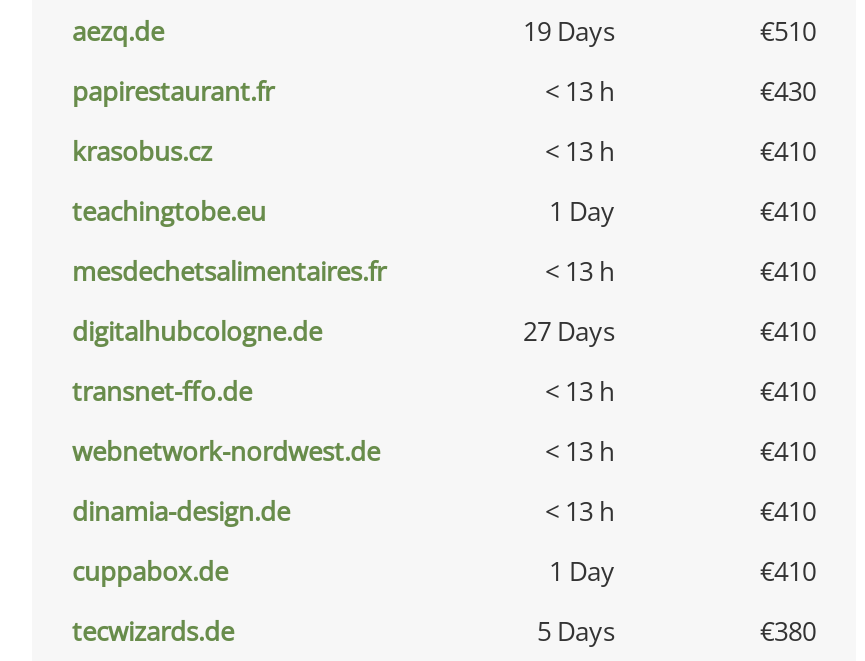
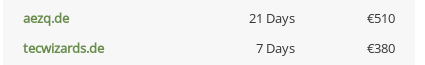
- 19 Days
+ 21 Days

- papirestaurant.fr
- < 13 h
- €430
- krasobus.cz
- < 13 h
- €410
- teachingtobe.eu
- 1 Day
- €410
- mesdechetsalimentaires.fr
- < 13 h
- €410
- digitalhubcologne.de
- 27 Days
- €410
- transnet-ffo.de
- < 13 h
- €410
- webnetwork-nordwest.de
- < 13 h
- €410
- dinamia-design.de
- < 13 h
- €410
- cuppabox.de
- 1 Day
- €410

- 5 Days
+ 7 Days
